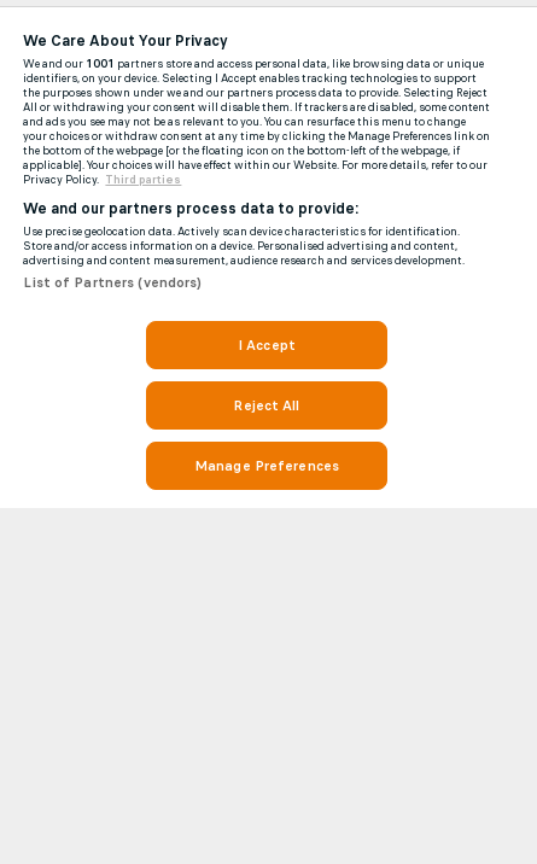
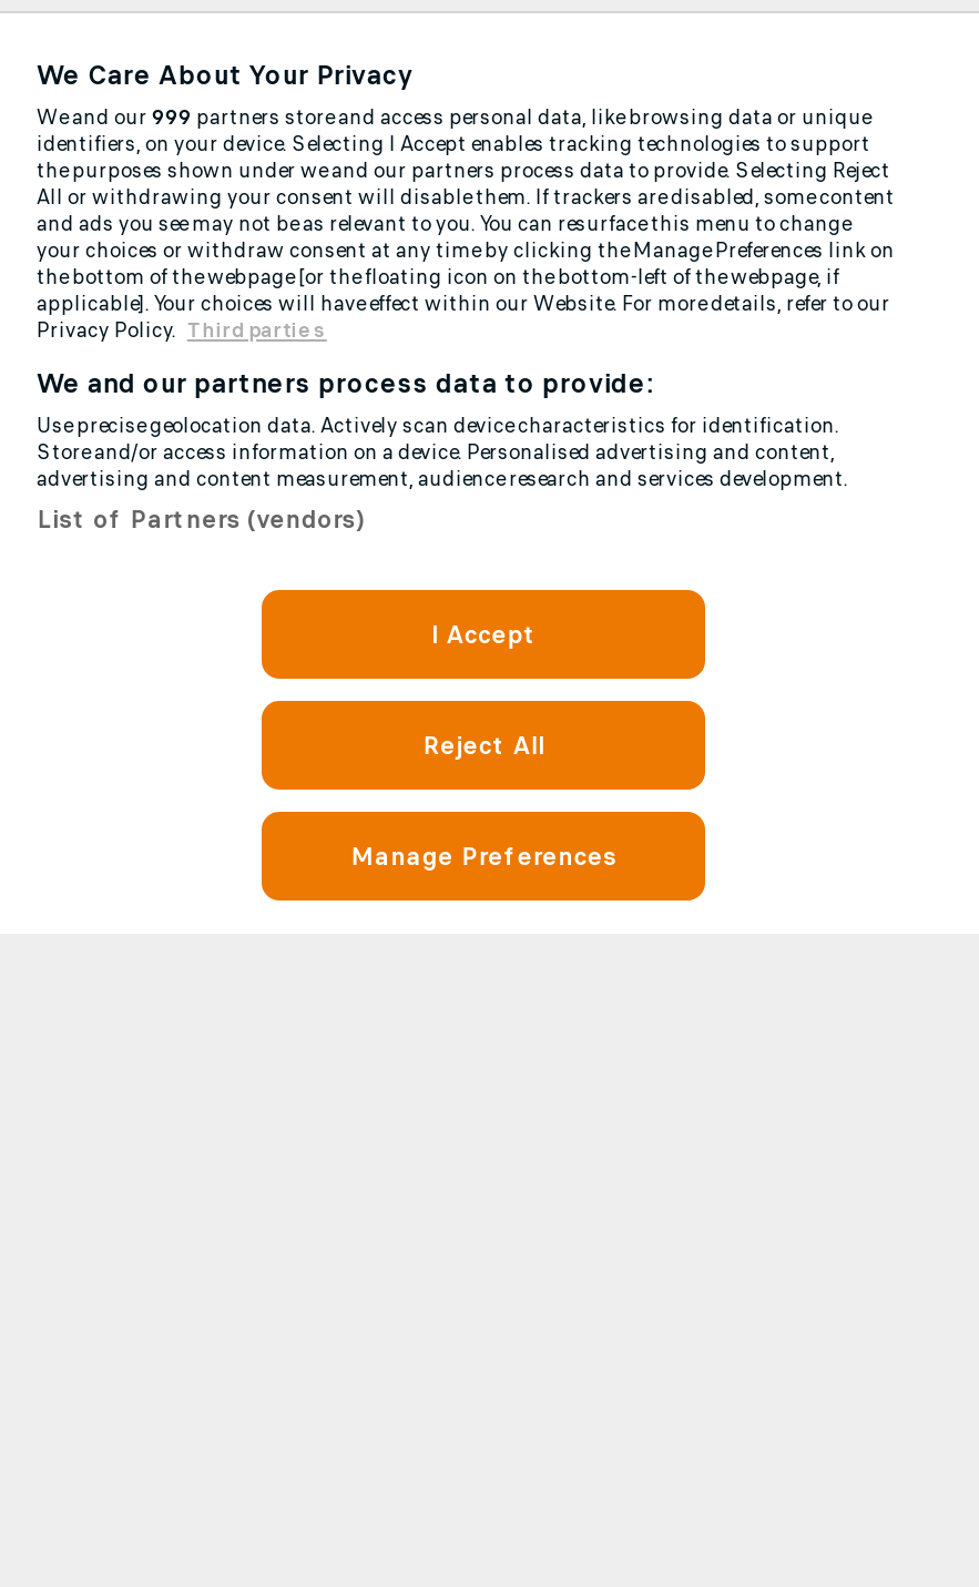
- We and our 1001 partners store and access personal data, like browsing data or unique
+ We and our 999 partners store and access personal data, like browsing data or unique
